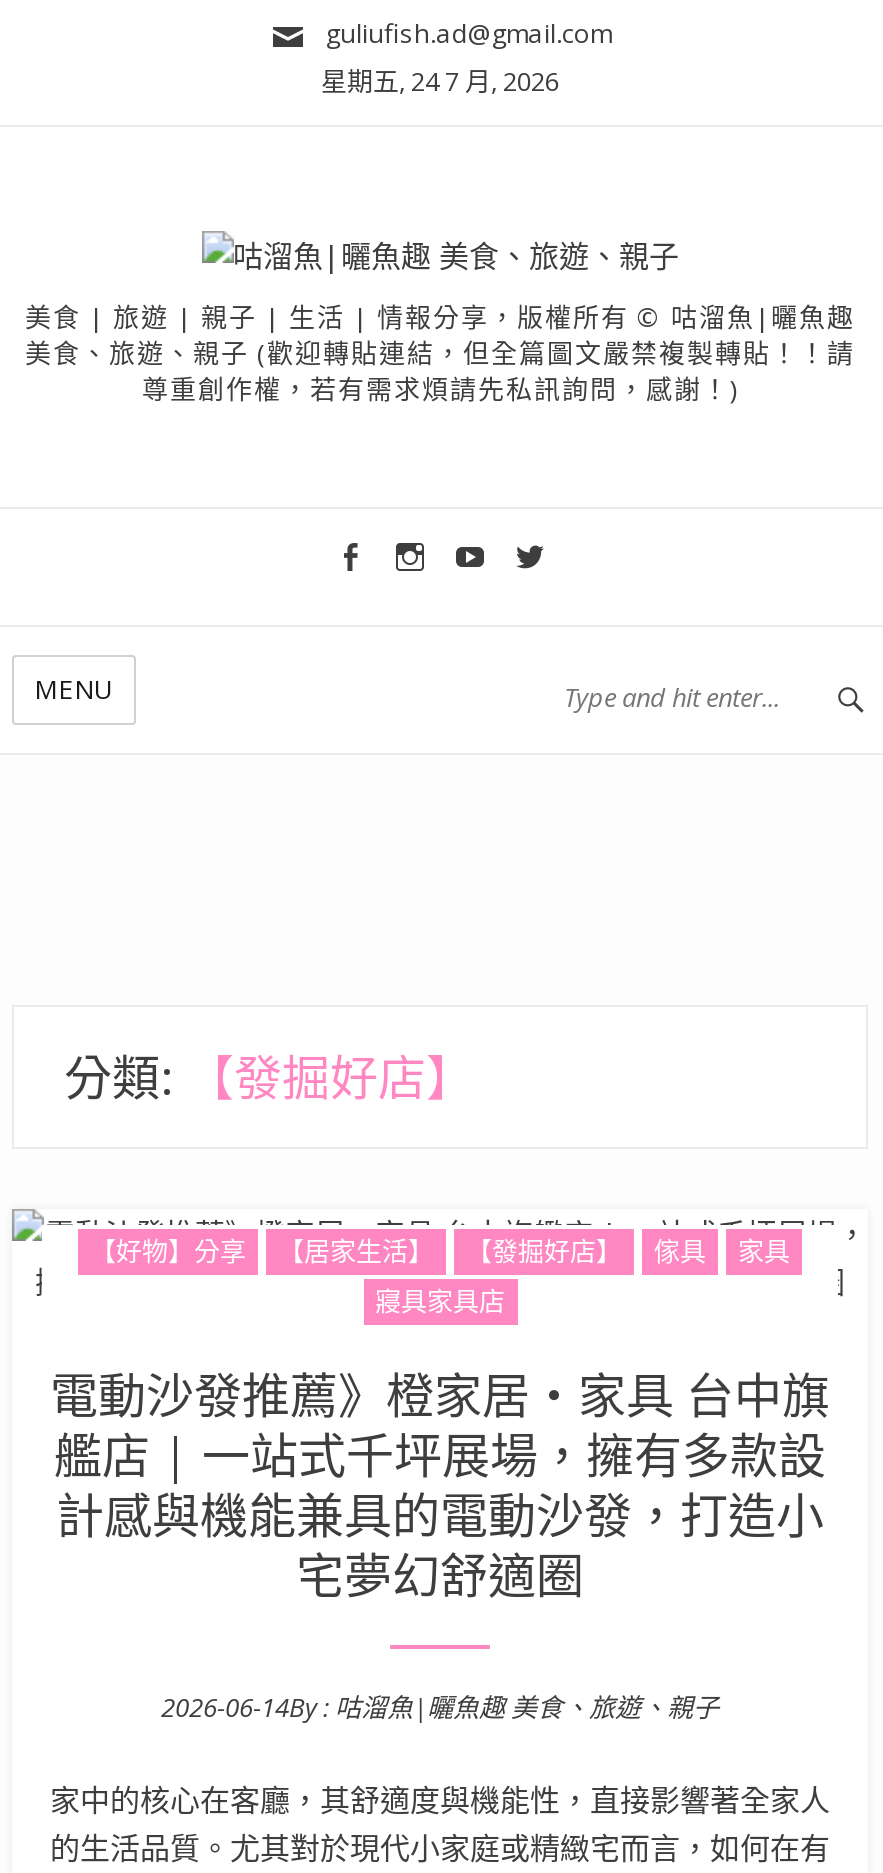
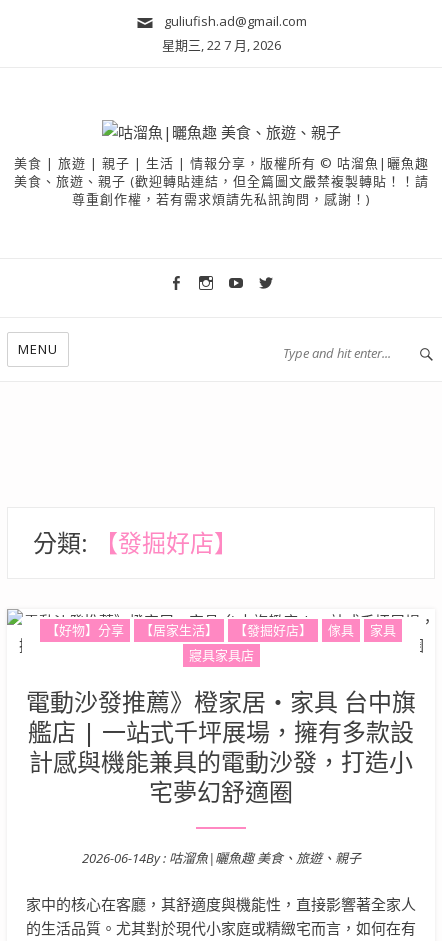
- 星期五, 24 7 月, 2026
+ 星期三, 22 7 月, 2026
